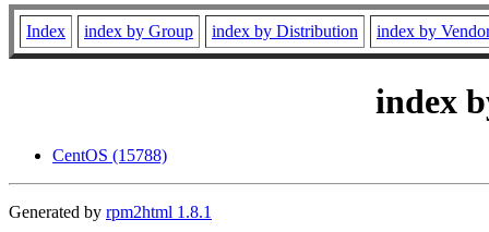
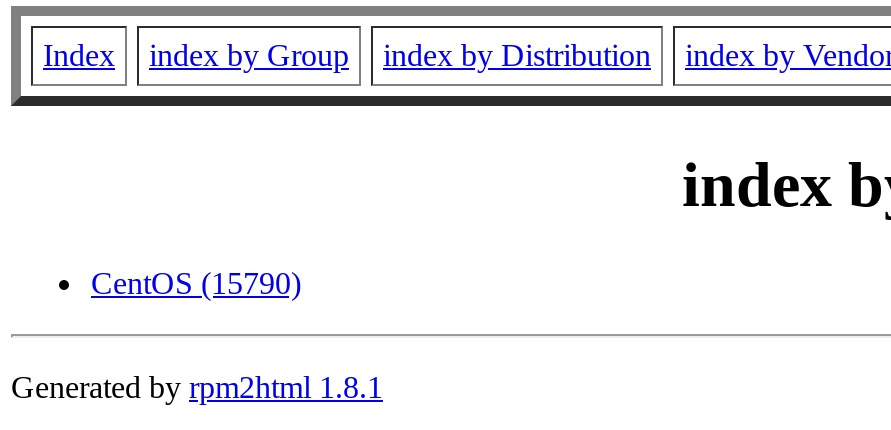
- CentOS (15788)
+ CentOS (15790)
